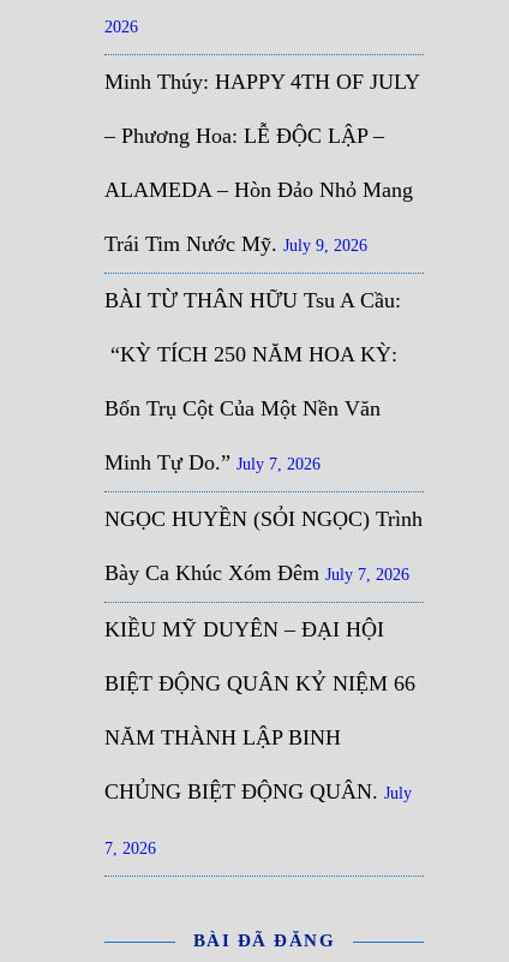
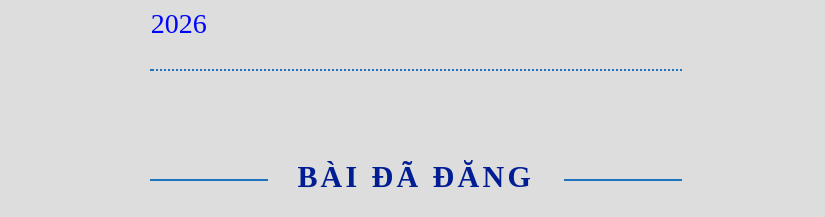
- Minh Thúy: HAPPY 4TH OF JULY
- – Phương Hoa: LỄ ĐỘC LẬP –
- ALAMEDA – Hòn Đảo Nhỏ Mang
- Trái Tim Nước Mỹ. July 9, 2026
- BÀI TỪ THÂN HỮU Tsu A Cầu:
- “KỲ TÍCH 250 NĂM HOA KỲ:
- Bốn Trụ Cột Của Một Nền Văn
- Minh Tự Do.” July 7, 2026
- NGỌC HUYỀN (SỎI NGỌC) Trình
- Bày Ca Khúc Xóm Đêm July 7, 2026
- KIỀU MỸ DUYÊN – ĐẠI HỘI
- BIỆT ĐỘNG QUÂN KỶ NIỆM 66
- NĂM THÀNH LẬP BINH
- CHỦNG BIỆT ĐỘNG QUÂN. July
- 7, 2026
